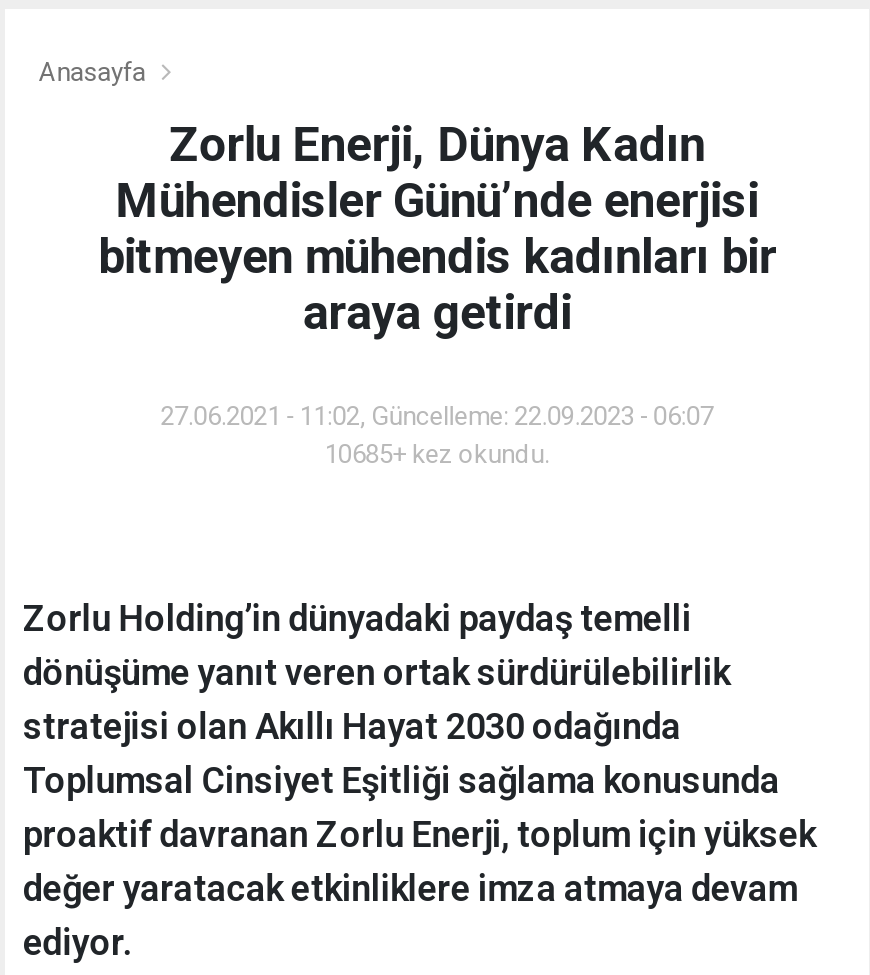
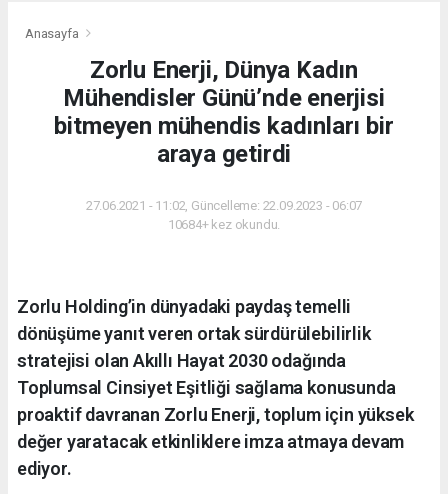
- 10685+ kez okundu.
+ 10684+ kez okundu.
